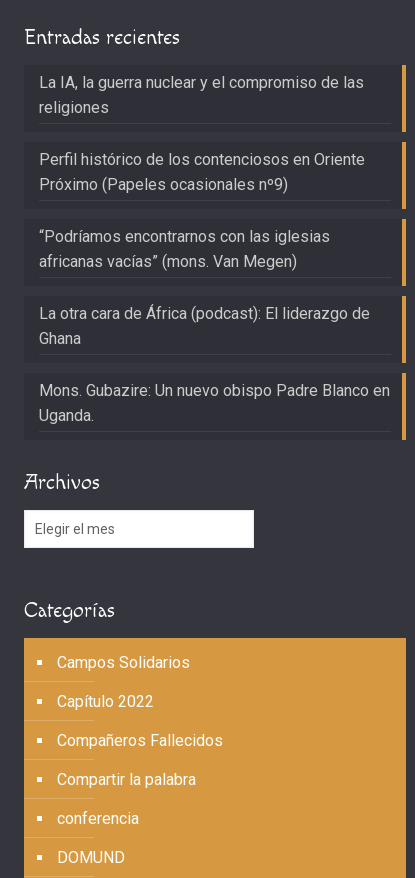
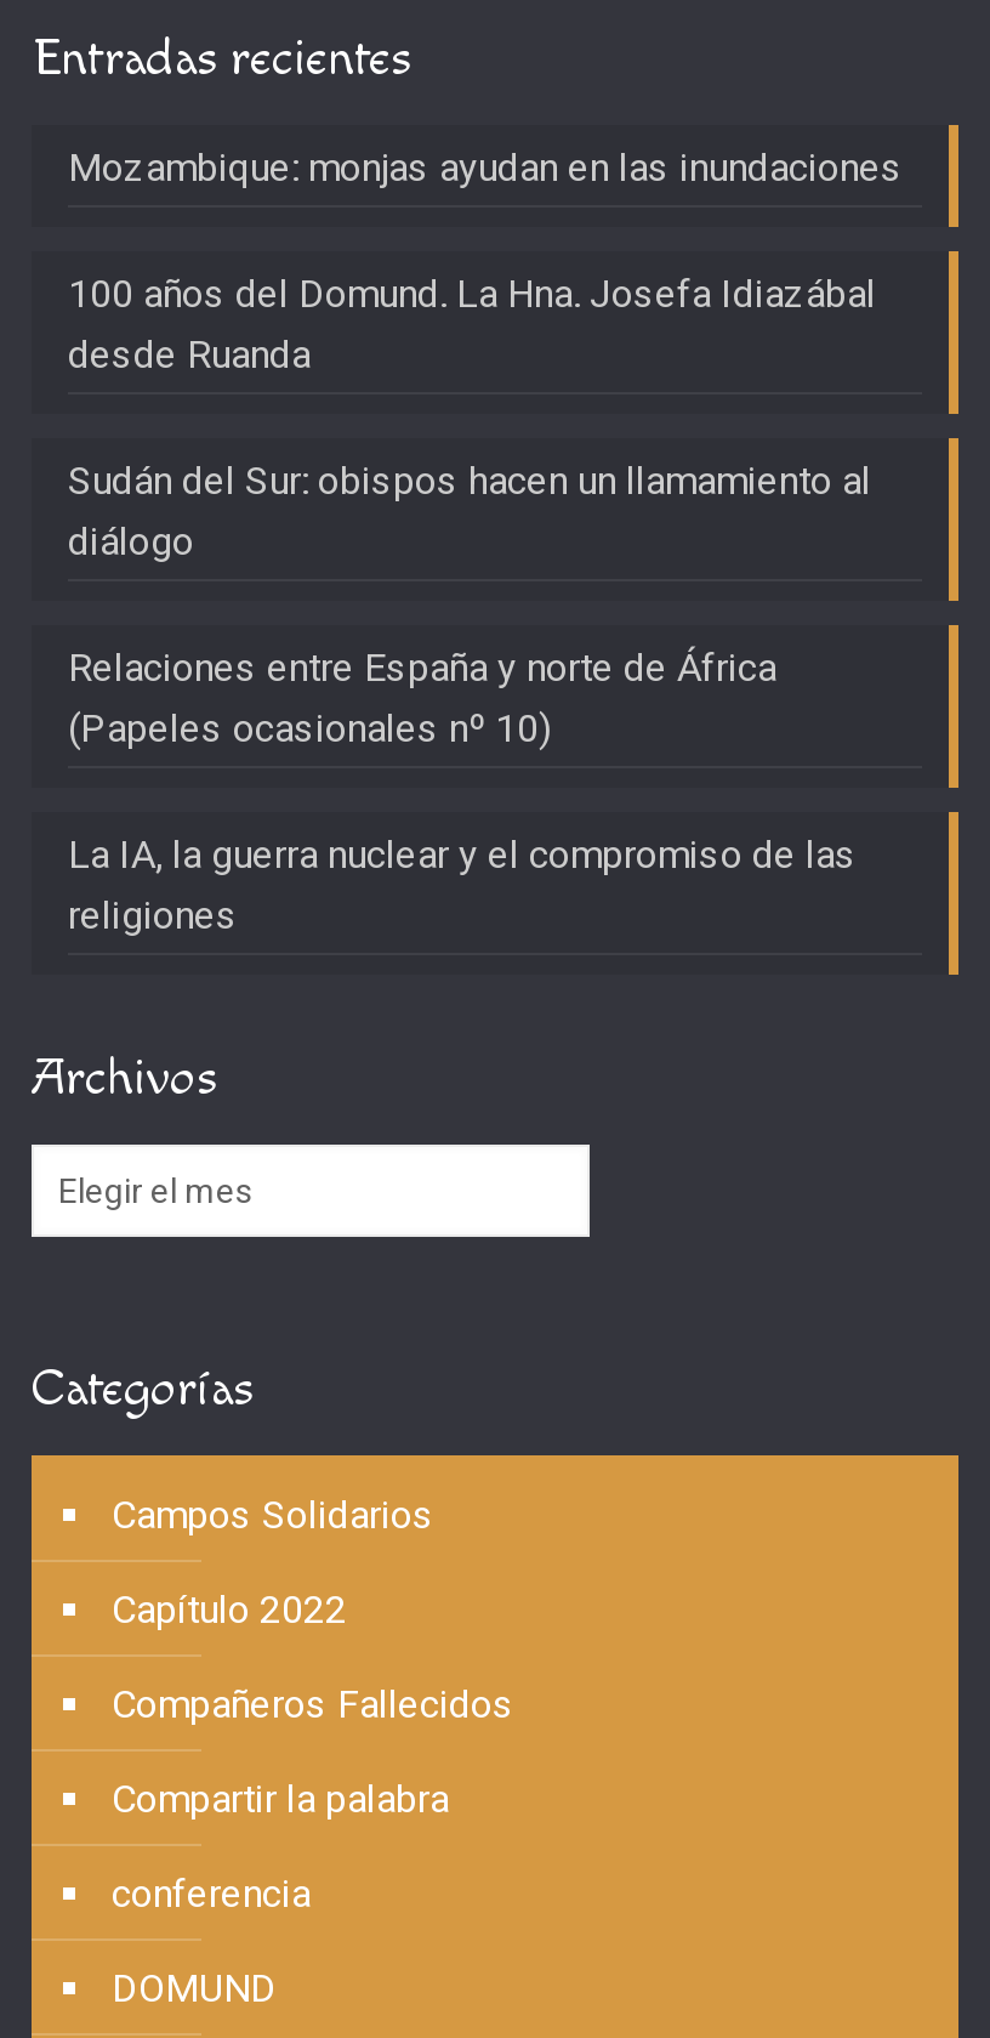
+ Mozambique: monjas ayudan en las inundaciones
+ 100 años del Domund. La Hna. Josefa Idiazábal
+ desde Ruanda
+ Sudán del Sur: obispos hacen un llamamiento al
+ diálogo
+ Relaciones entre España y norte de África
+ (Papeles ocasionales nº 10)

moved down: La IA, la guerra nuclear y el compromiso de las | religiones

- Perfil histórico de los contenciosos en Oriente
- Próximo (Papeles ocasionales nº9)
- “Podríamos encontrarnos con las iglesias
- africanas vacías” (mons. Van Megen)
- La otra cara de África (podcast): El liderazgo de
- Ghana
- Mons. Gubazire: Un nuevo obispo Padre Blanco en
- Uganda.
